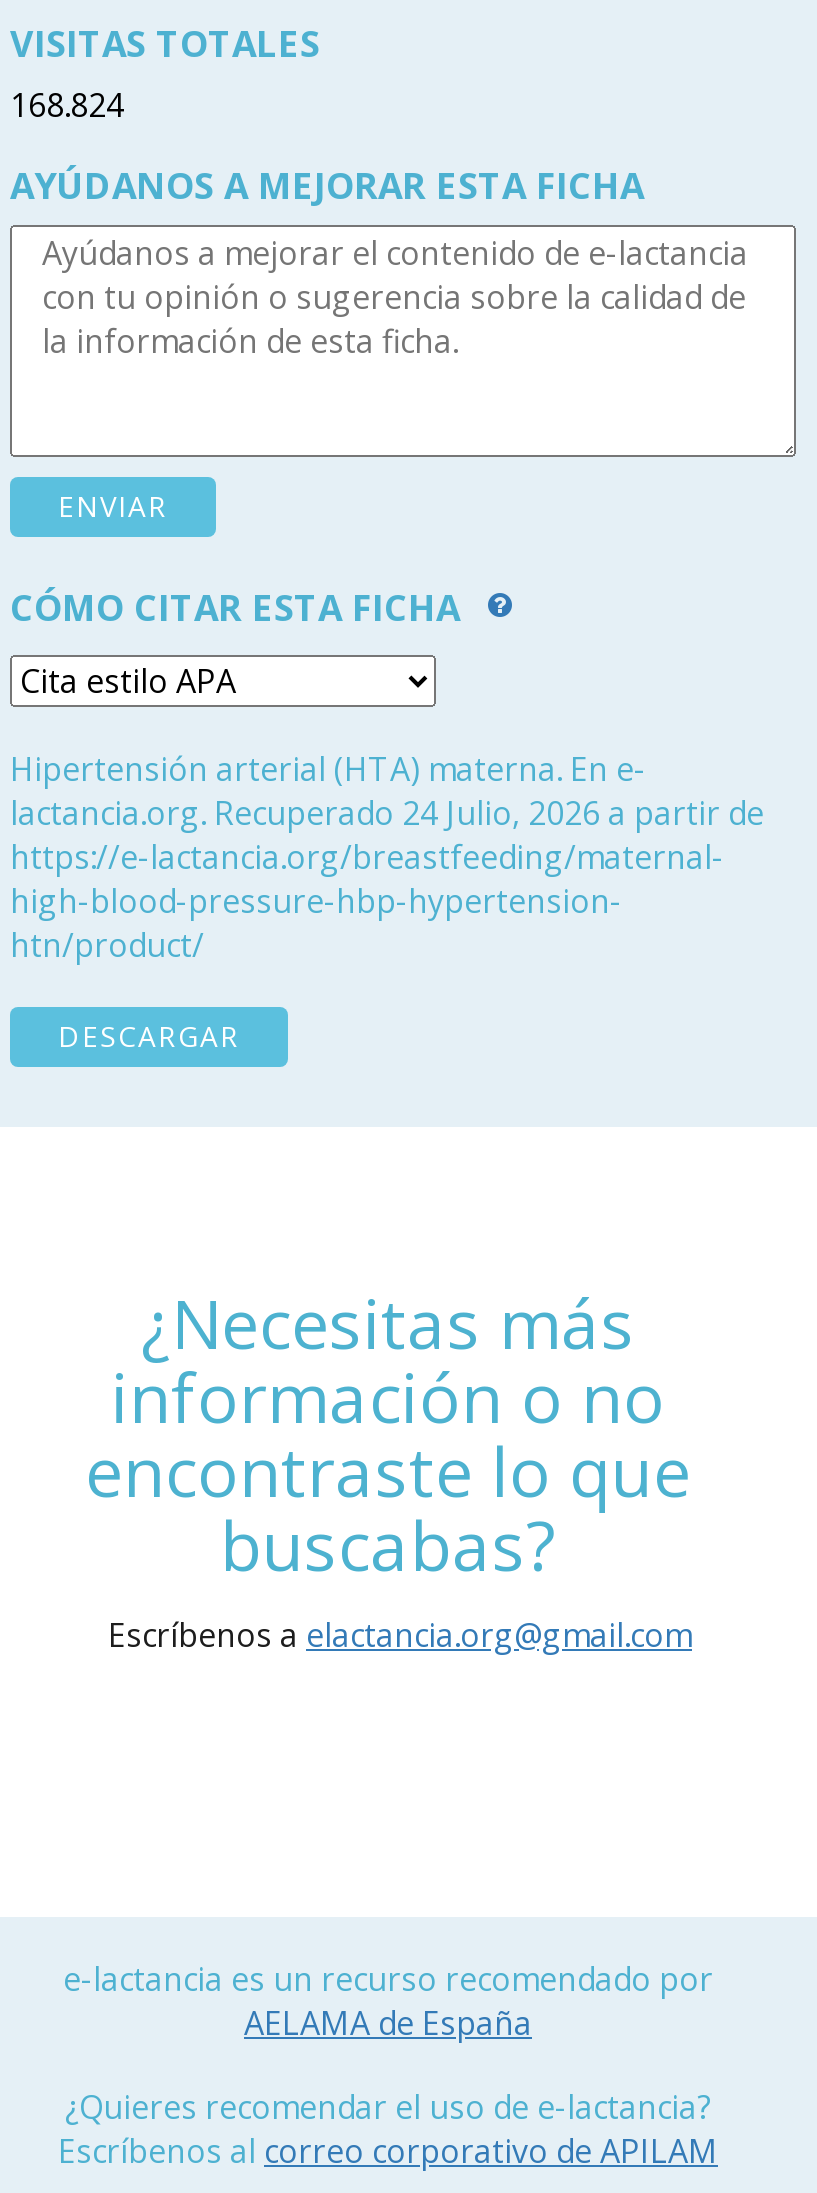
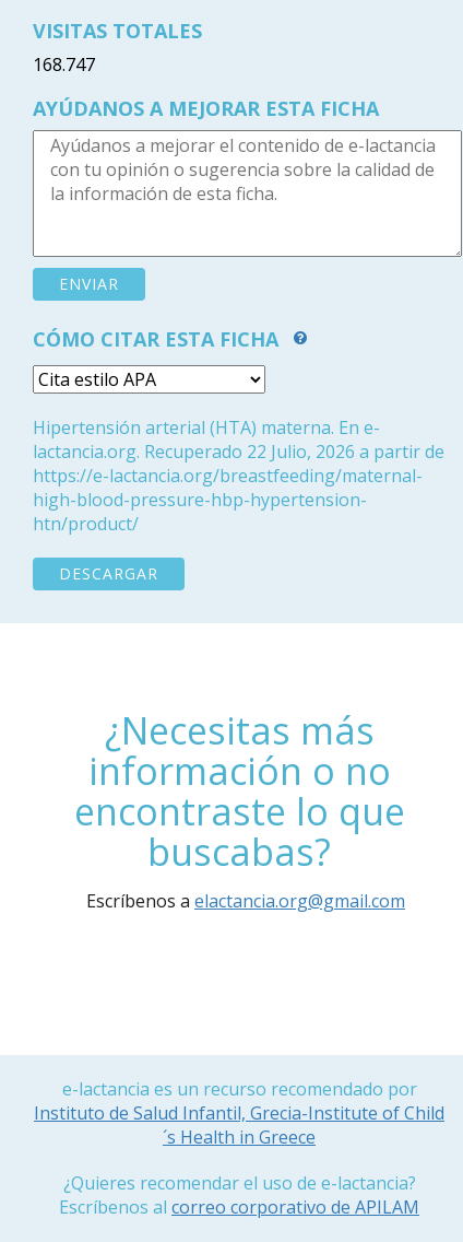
- 168.824
+ 168.747

- lactancia.org. Recuperado 24 Julio, 2026 a partir de
+ lactancia.org. Recuperado 22 Julio, 2026 a partir de

- AELAMA de España
+ Instituto de Salud Infantil, Grecia-Institute of Child
+ ´s Health in Greece
